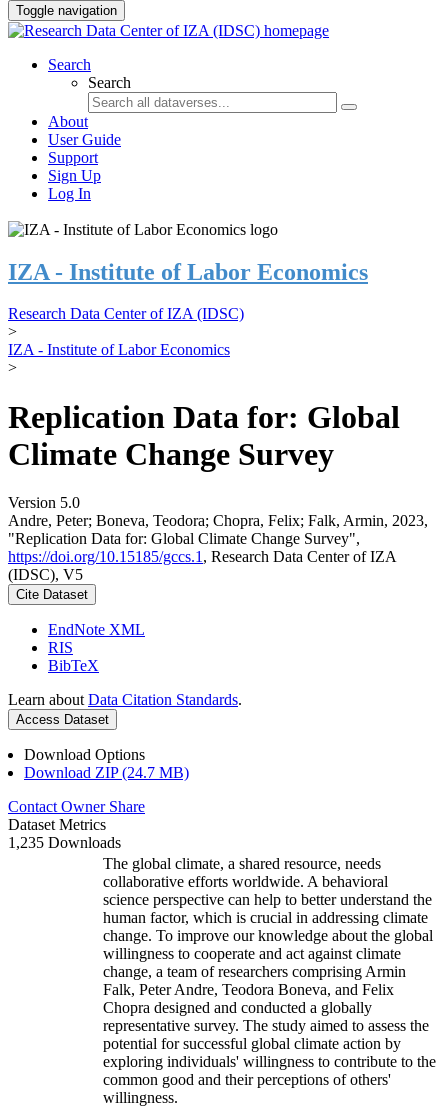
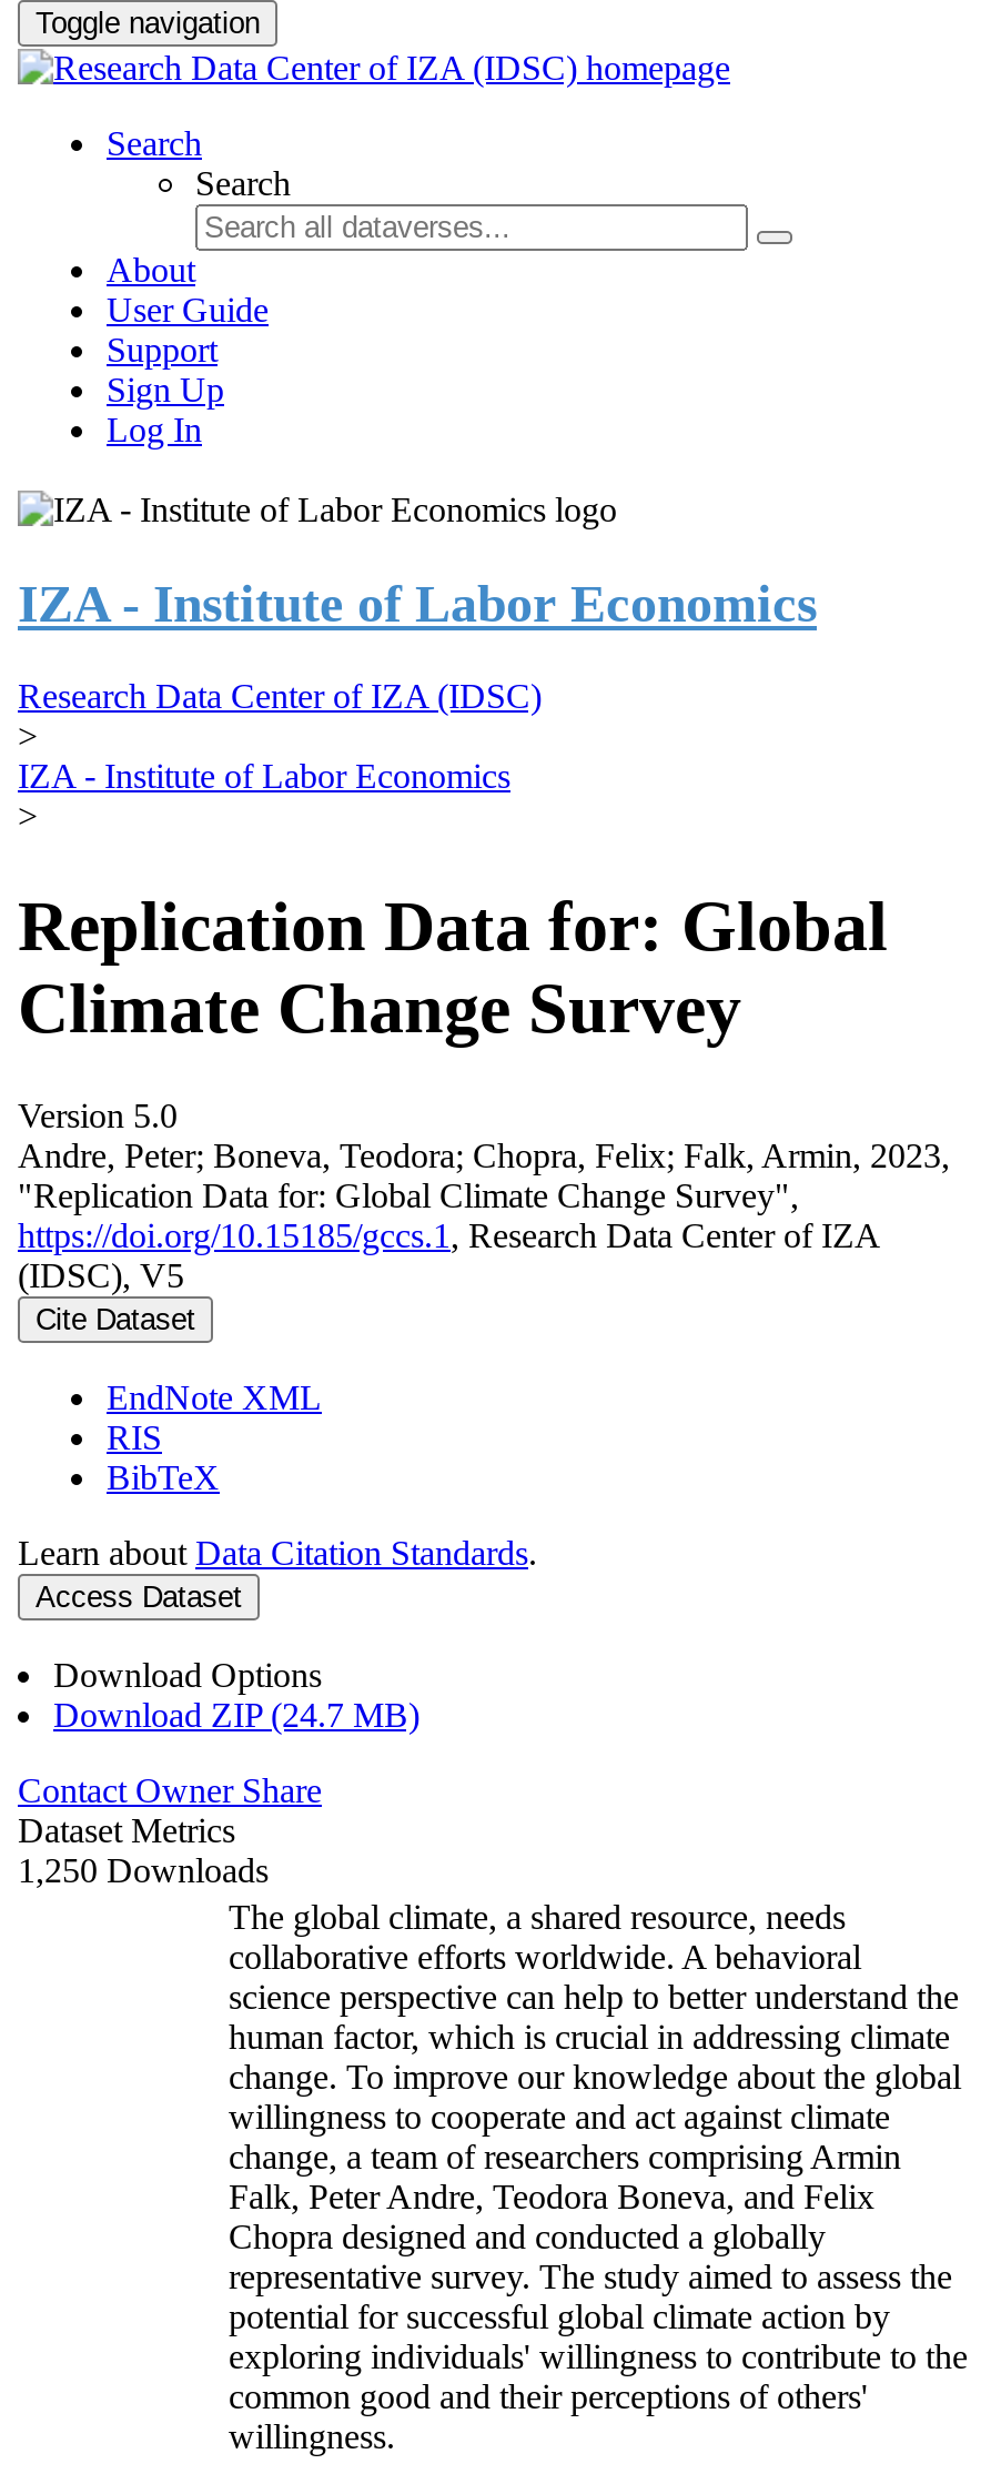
- 1,235 Downloads
+ 1,250 Downloads
